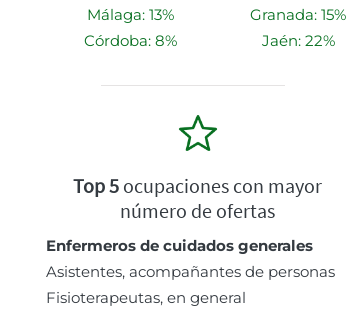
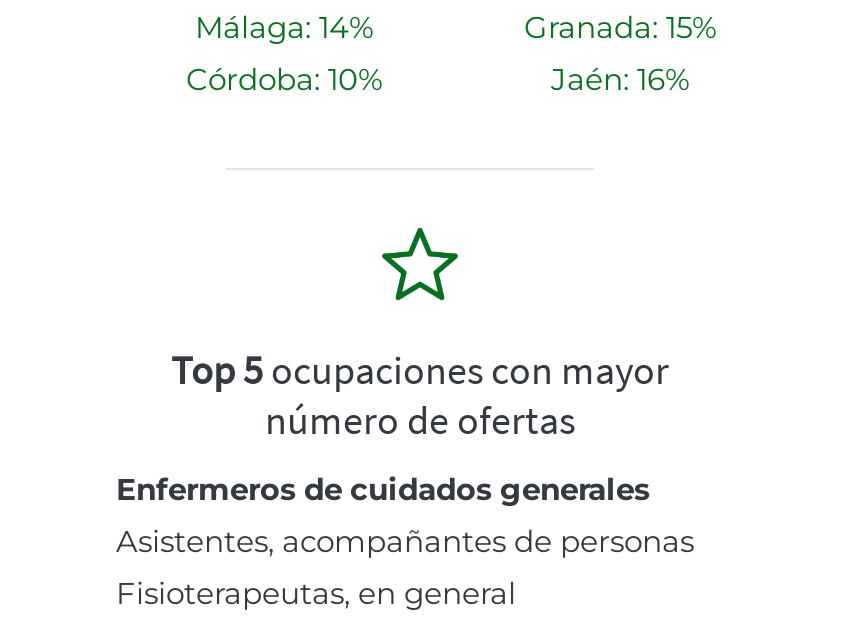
- Málaga: 13%
+ Málaga: 14%

- Córdoba: 8%
+ Córdoba: 10%

- Jaén: 22%
+ Jaén: 16%
